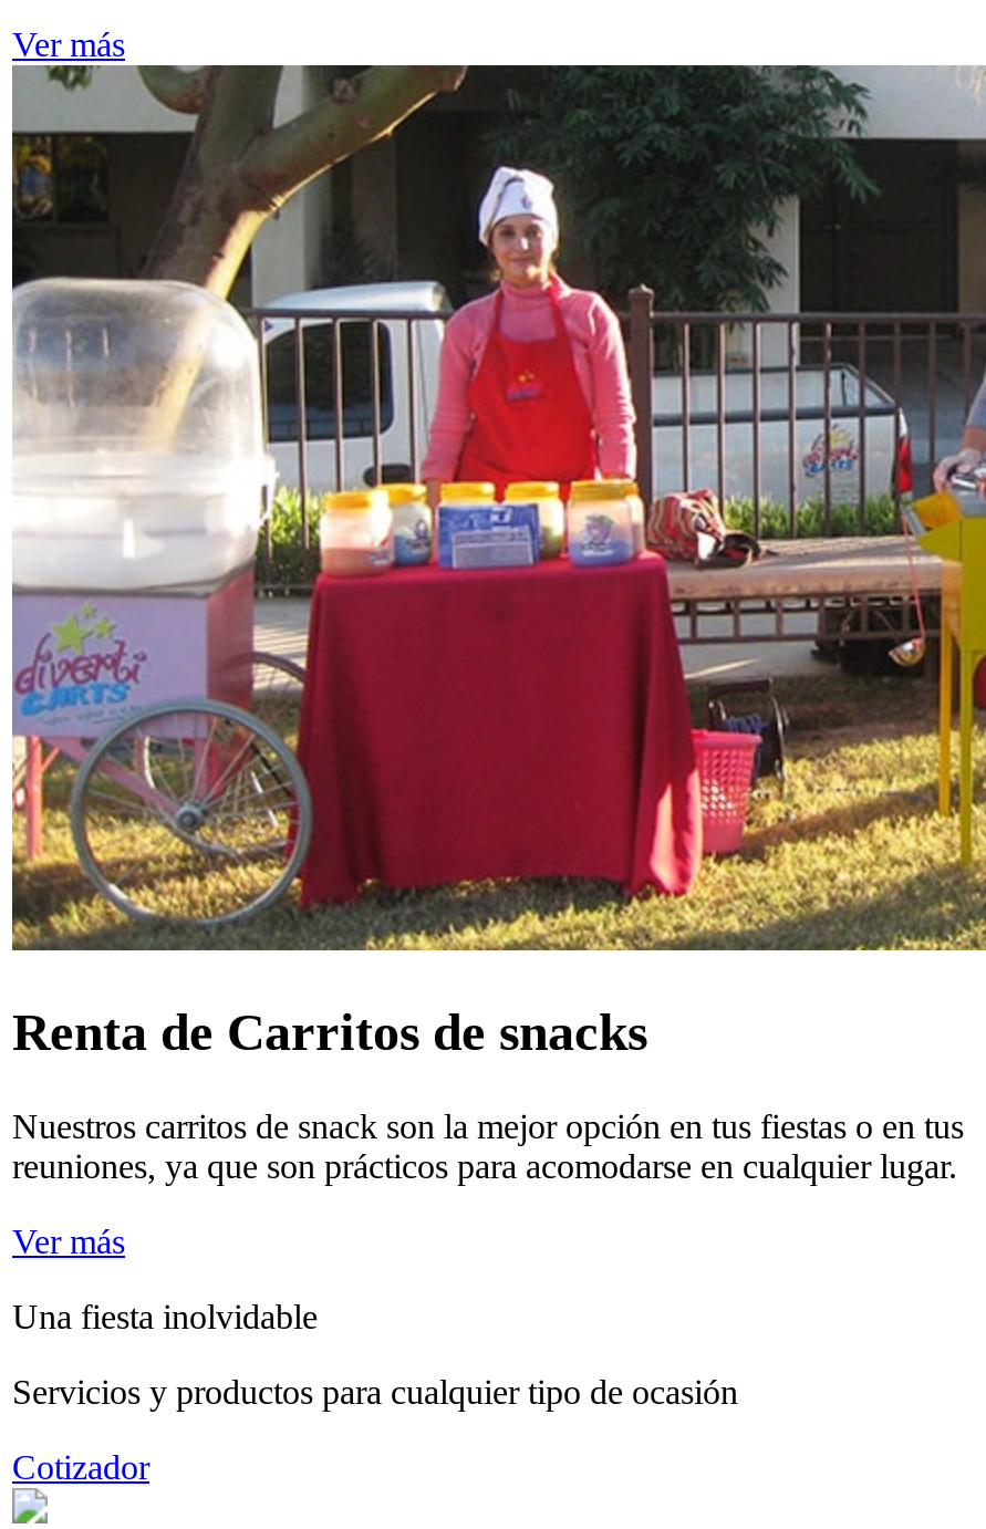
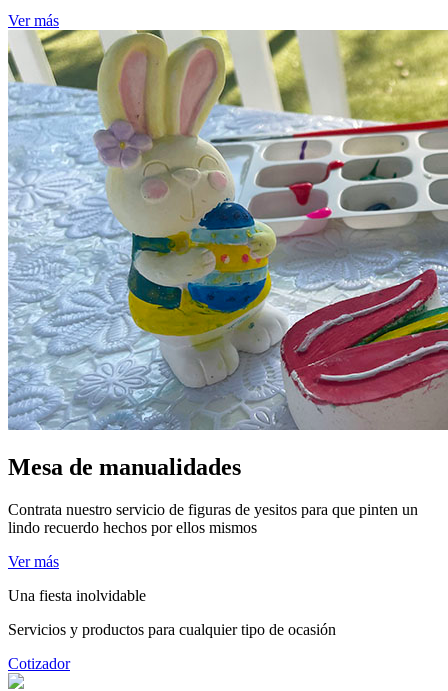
- [image]
- Renta de Carritos de snacks
+ [image]
+ Mesa de manualidades

- Nuestros carritos de snack son la mejor opción en tus fiestas o en tus
- reuniones, ya que son prácticos para acomodarse en cualquier lugar.
+ Contrata nuestro servicio de figuras de yesitos para que pinten un
+ lindo recuerdo hechos por ellos mismos
